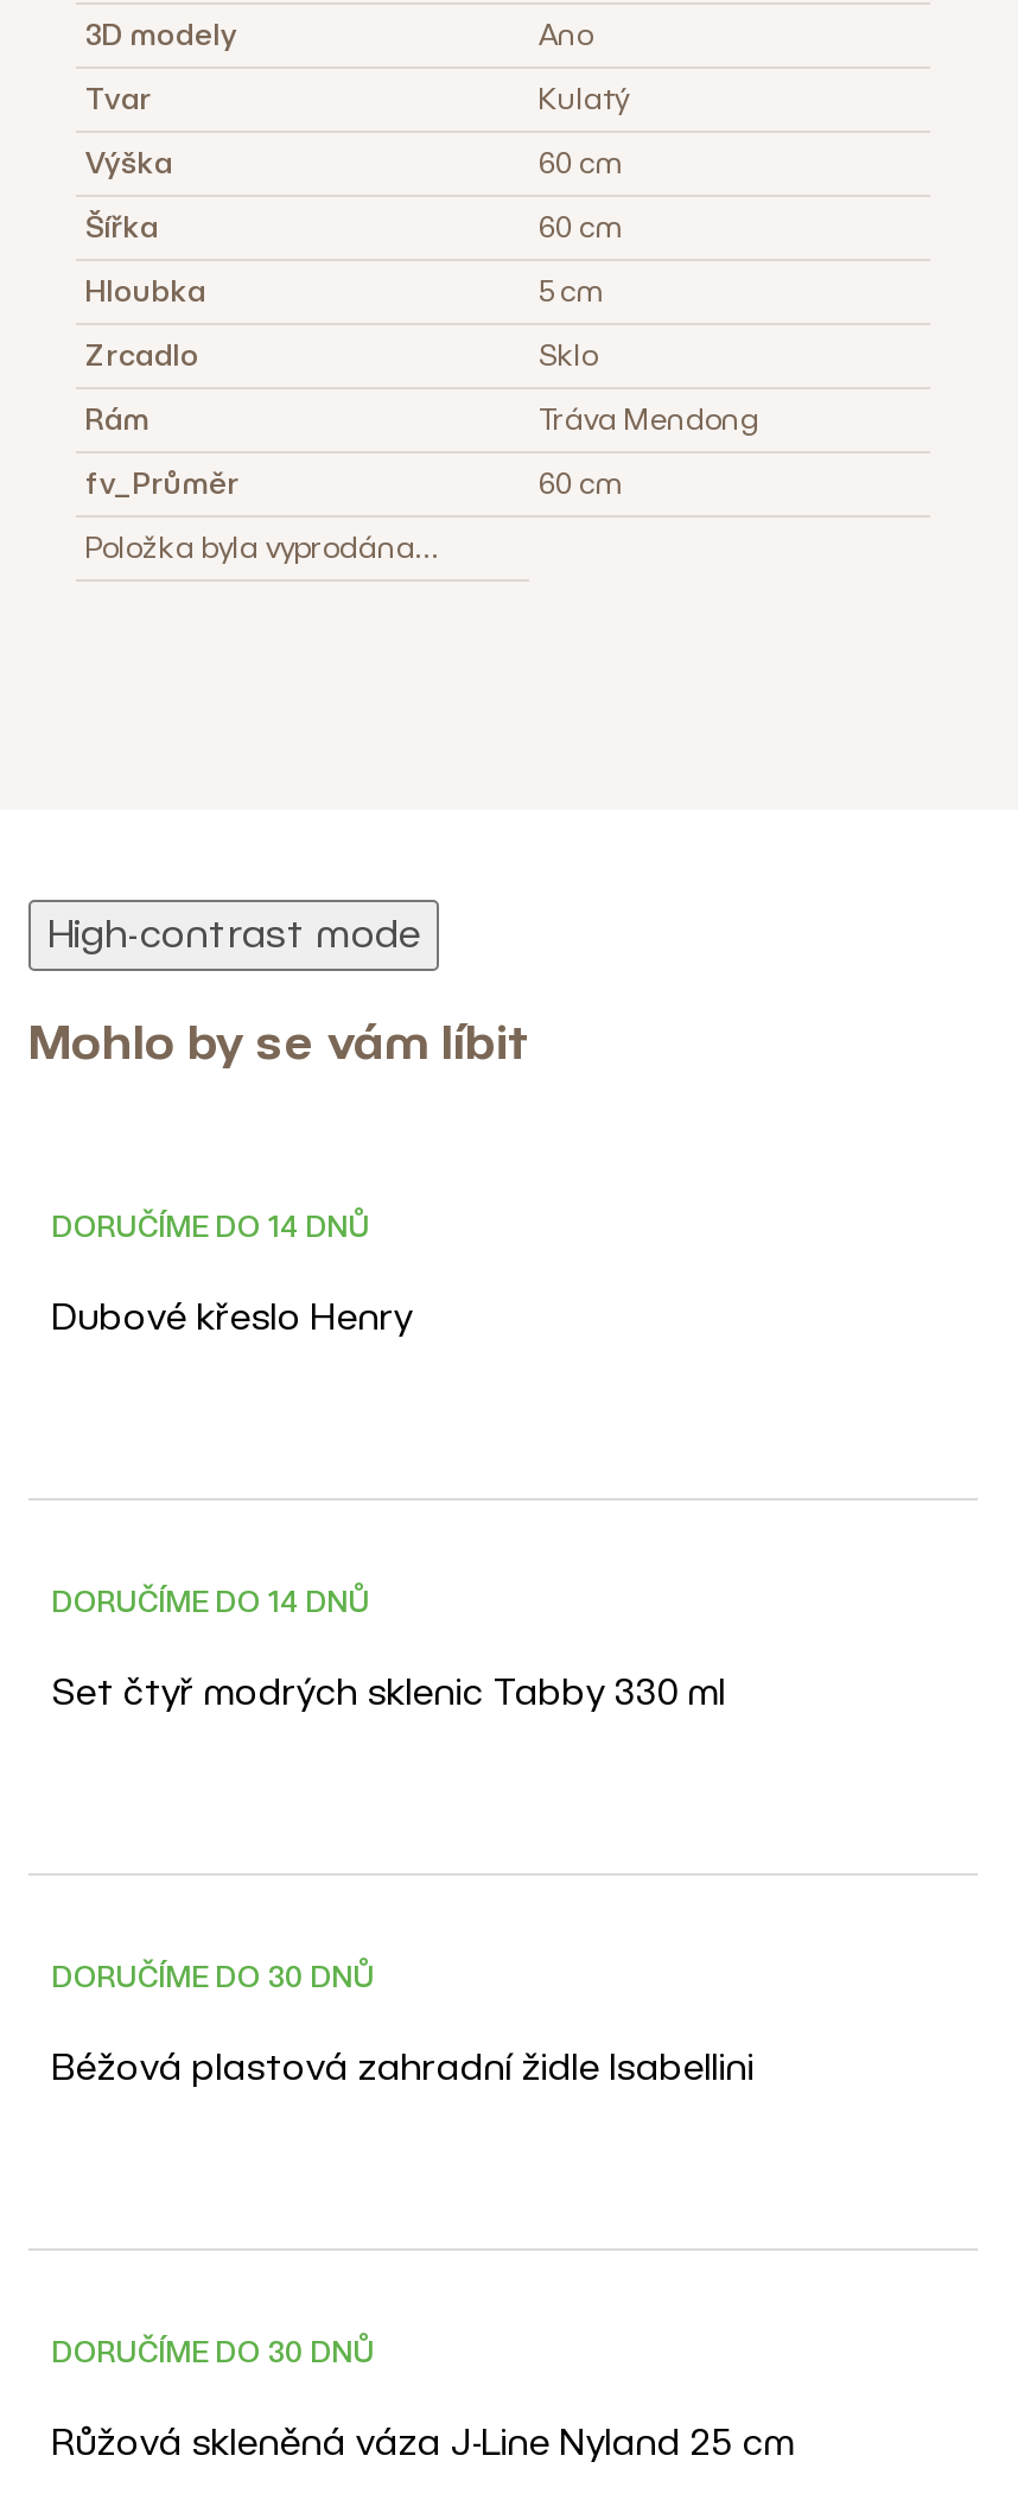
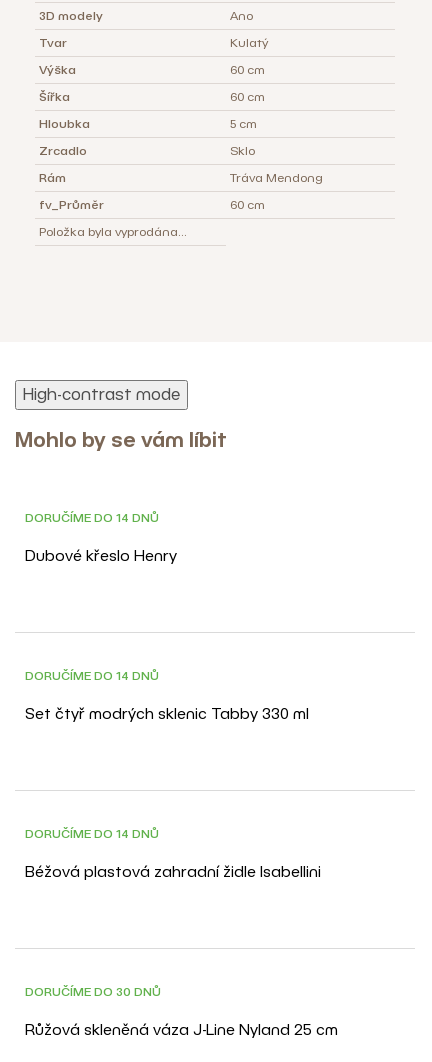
- DORUČÍME DO 30 DNŮ
+ DORUČÍME DO 14 DNŮ
